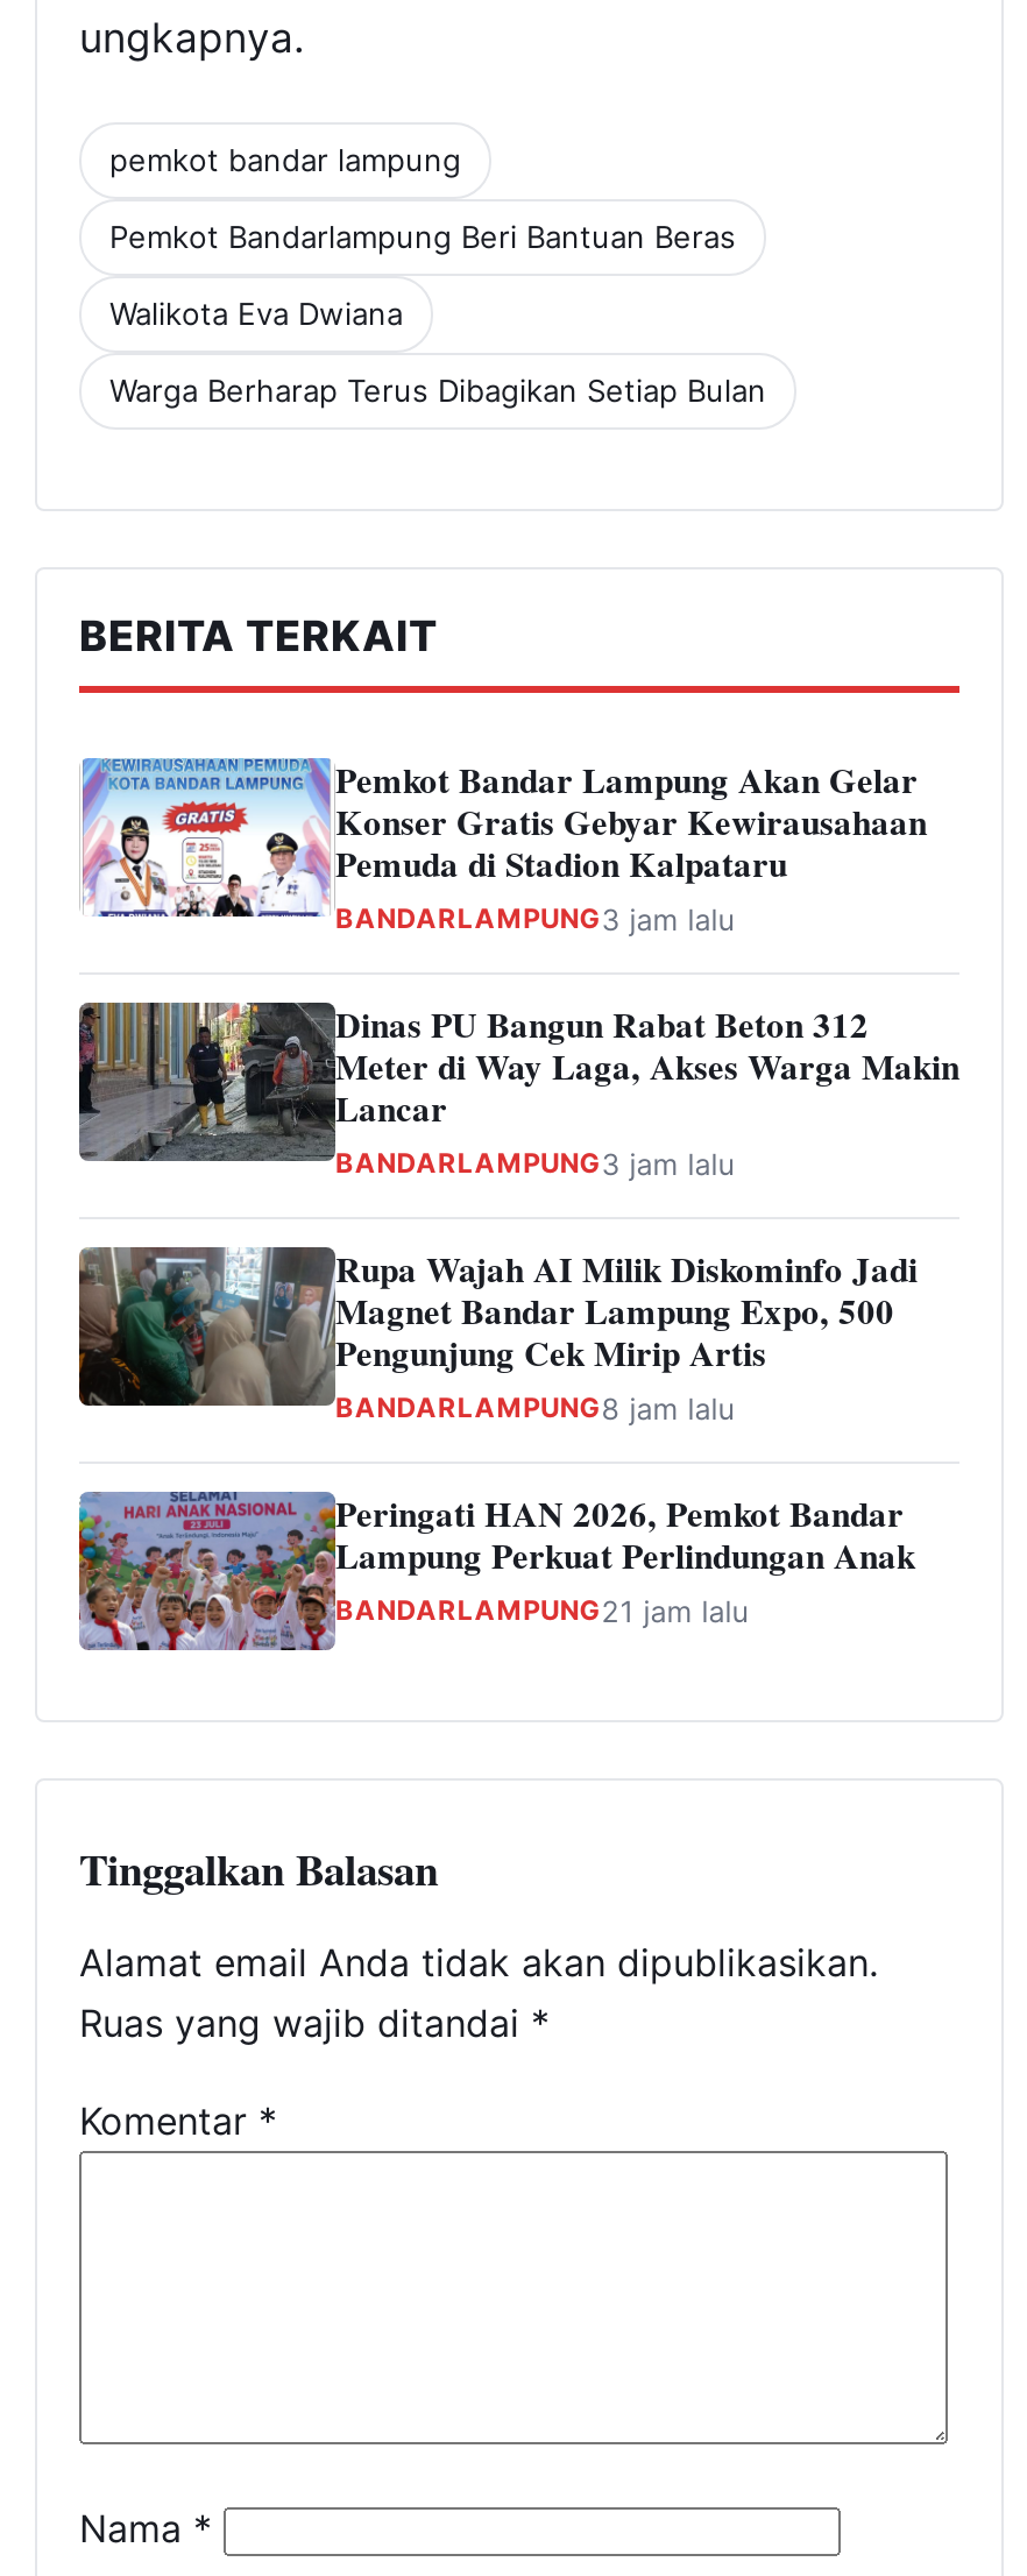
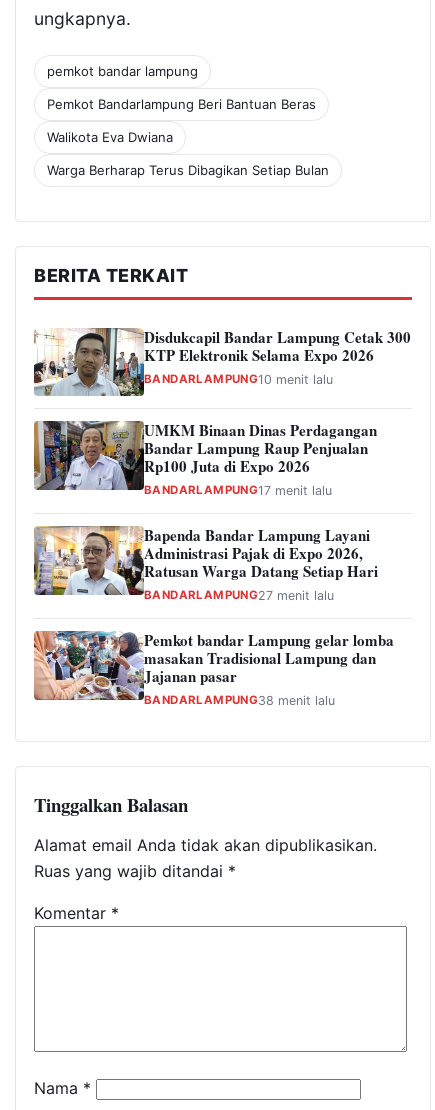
- [image]
- Pemkot Bandar Lampung Akan Gelar
- Konser Gratis Gebyar Kewirausahaan
- Pemuda di Stadion Kalpataru
- BANDARLAMPUNG3 jam lalu
+ [image]
+ Disdukcapil Bandar Lampung Cetak 300
+ KTP Elektronik Selama Expo 2026
+ BANDARLAMPUNG10 menit lalu

- [image]
- Dinas PU Bangun Rabat Beton 312
- Meter di Way Laga, Akses Warga Makin
- Lancar
- BANDARLAMPUNG3 jam lalu
+ [image]
+ UMKM Binaan Dinas Perdagangan
+ Bandar Lampung Raup Penjualan
+ Rp100 Juta di Expo 2026
+ BANDARLAMPUNG17 menit lalu

- [image]
- Rupa Wajah AI Milik Diskominfo Jadi
- Magnet Bandar Lampung Expo, 500
- Pengunjung Cek Mirip Artis
- BANDARLAMPUNG8 jam lalu
+ [image]
+ Bapenda Bandar Lampung Layani
+ Administrasi Pajak di Expo 2026,
+ Ratusan Warga Datang Setiap Hari
+ BANDARLAMPUNG27 menit lalu

- [image]
- Peringati HAN 2026, Pemkot Bandar
- Lampung Perkuat Perlindungan Anak
- BANDARLAMPUNG21 jam lalu
+ [image]
+ Pemkot bandar Lampung gelar lomba
+ masakan Tradisional Lampung dan
+ Jajanan pasar
+ BANDARLAMPUNG38 menit lalu
